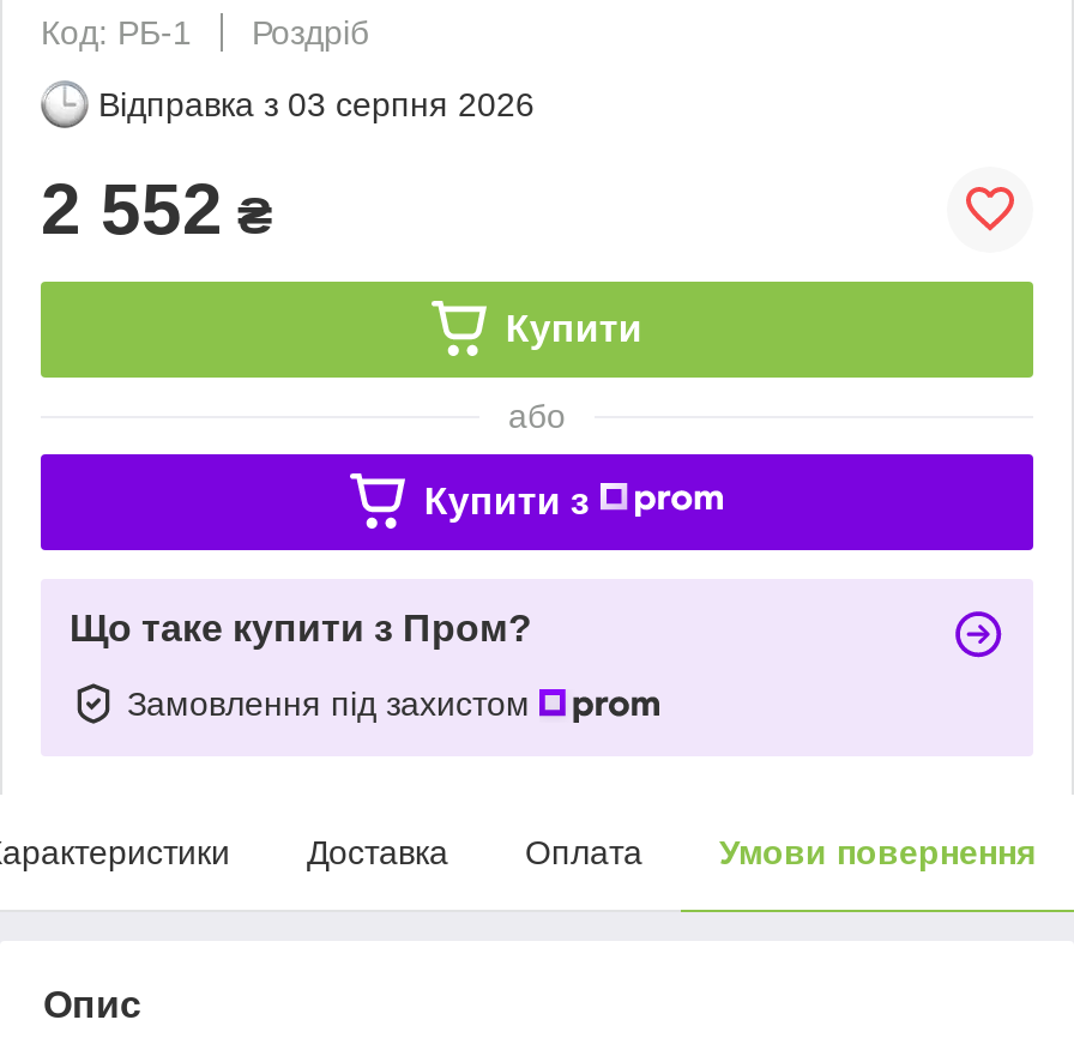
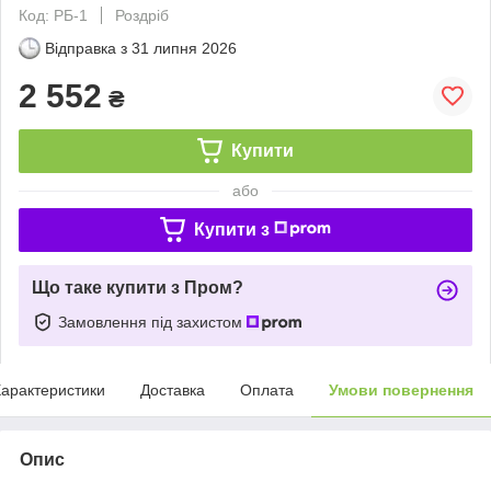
- Відправка з 03 серпня 2026
+ Відправка з 31 липня 2026
